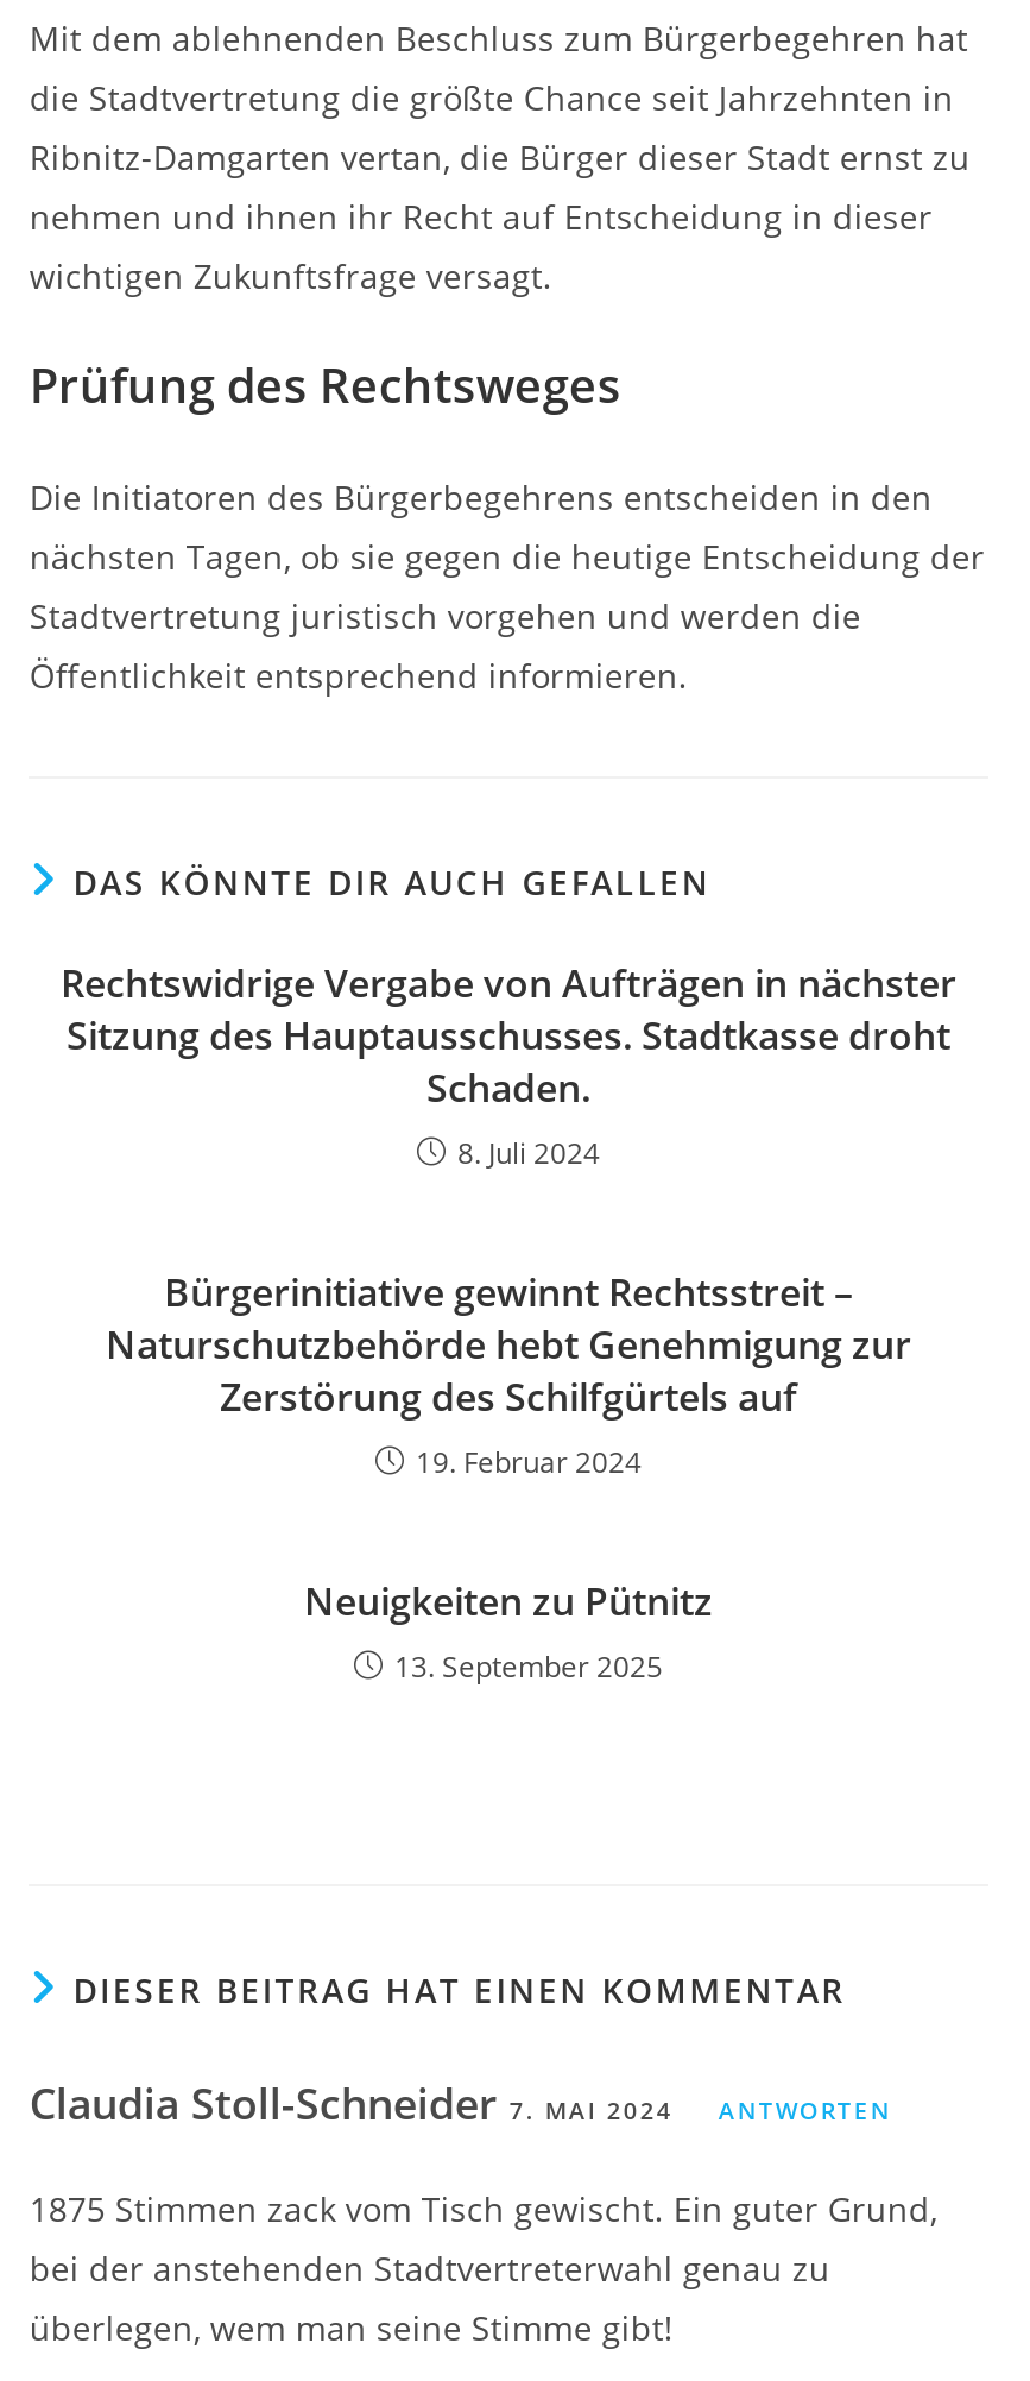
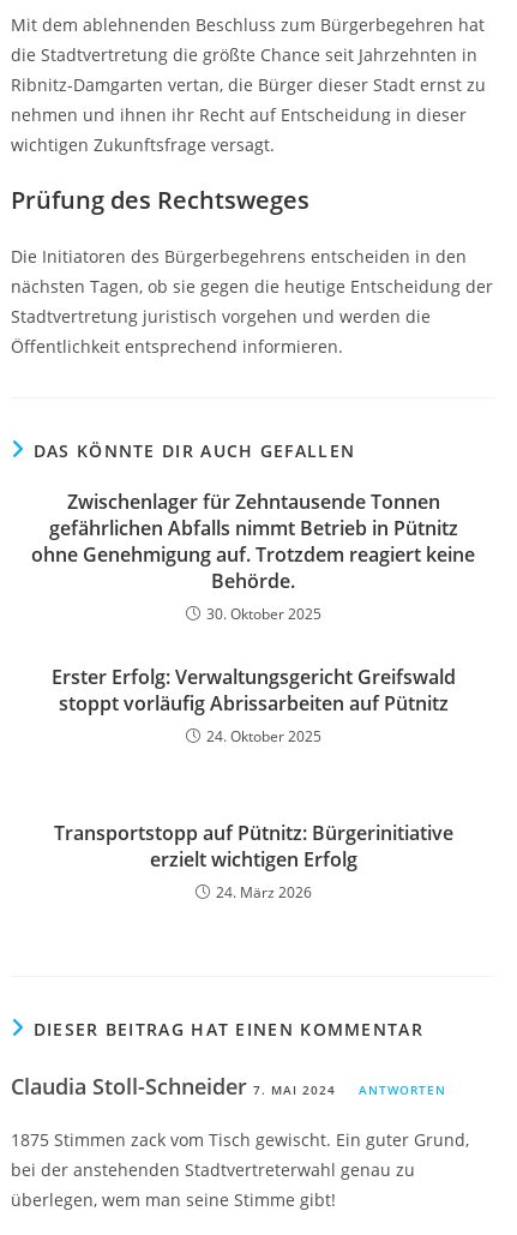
- Rechtswidrige Vergabe von Aufträgen in nächster
- Sitzung des Hauptausschusses. Stadtkasse droht
- Schaden.
- 8. Juli 2024
+ Zwischenlager für Zehntausende Tonnen
+ gefährlichen Abfalls nimmt Betrieb in Pütnitz
+ ohne Genehmigung auf. Trotzdem reagiert keine
+ Behörde.
+ 30. Oktober 2025

- Bürgerinitiative gewinnt Rechtsstreit –
- Naturschutzbehörde hebt Genehmigung zur
- Zerstörung des Schilfgürtels auf
- 19. Februar 2024
+ Erster Erfolg: Verwaltungsgericht Greifswald
+ stoppt vorläufig Abrissarbeiten auf Pütnitz
+ 24. Oktober 2025

- Neuigkeiten zu Pütnitz
- 13. September 2025
+ Transportstopp auf Pütnitz: Bürgerinitiative
+ erzielt wichtigen Erfolg
+ 24. März 2026
